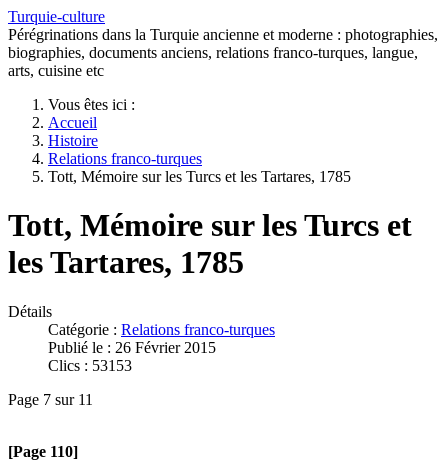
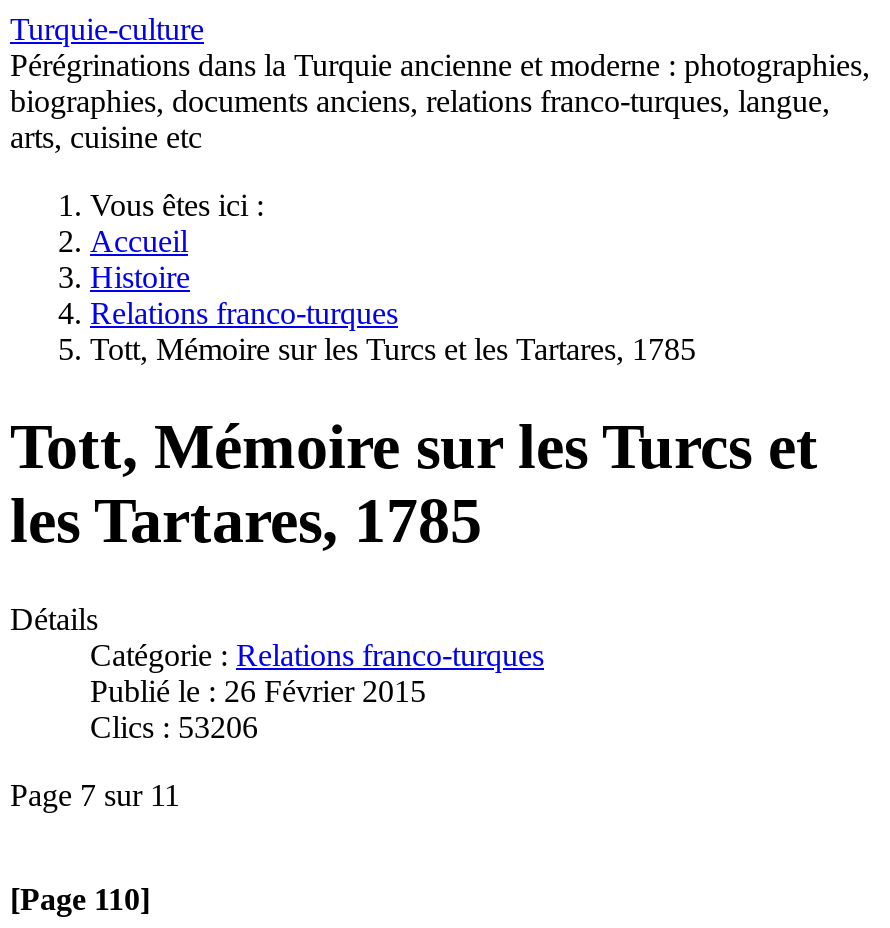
- Clics : 53153
+ Clics : 53206
